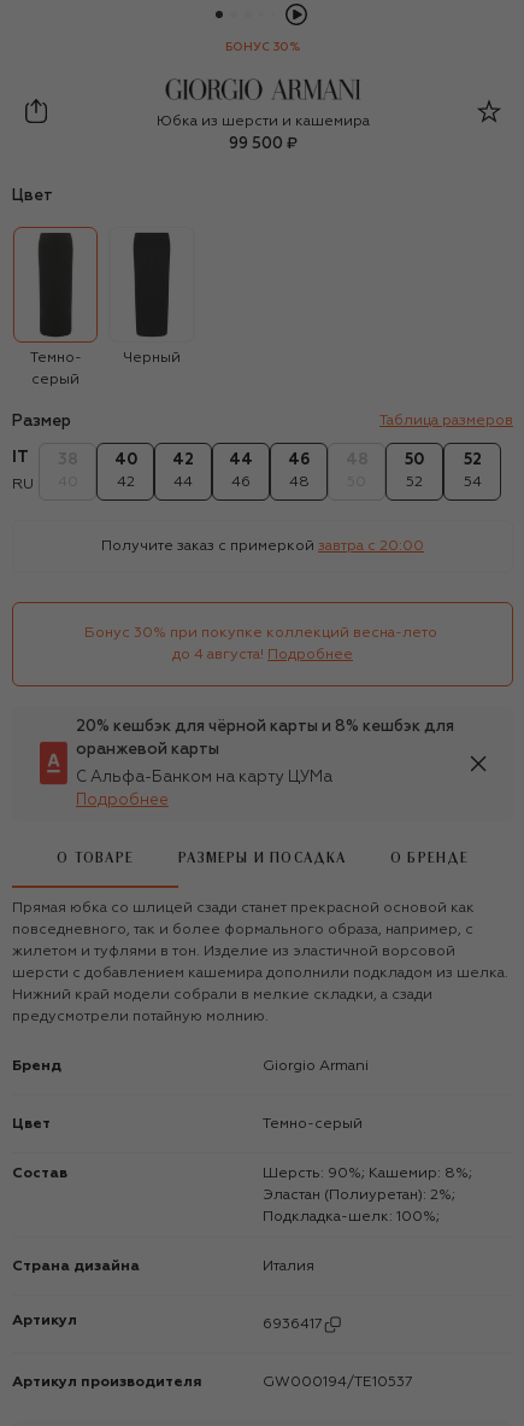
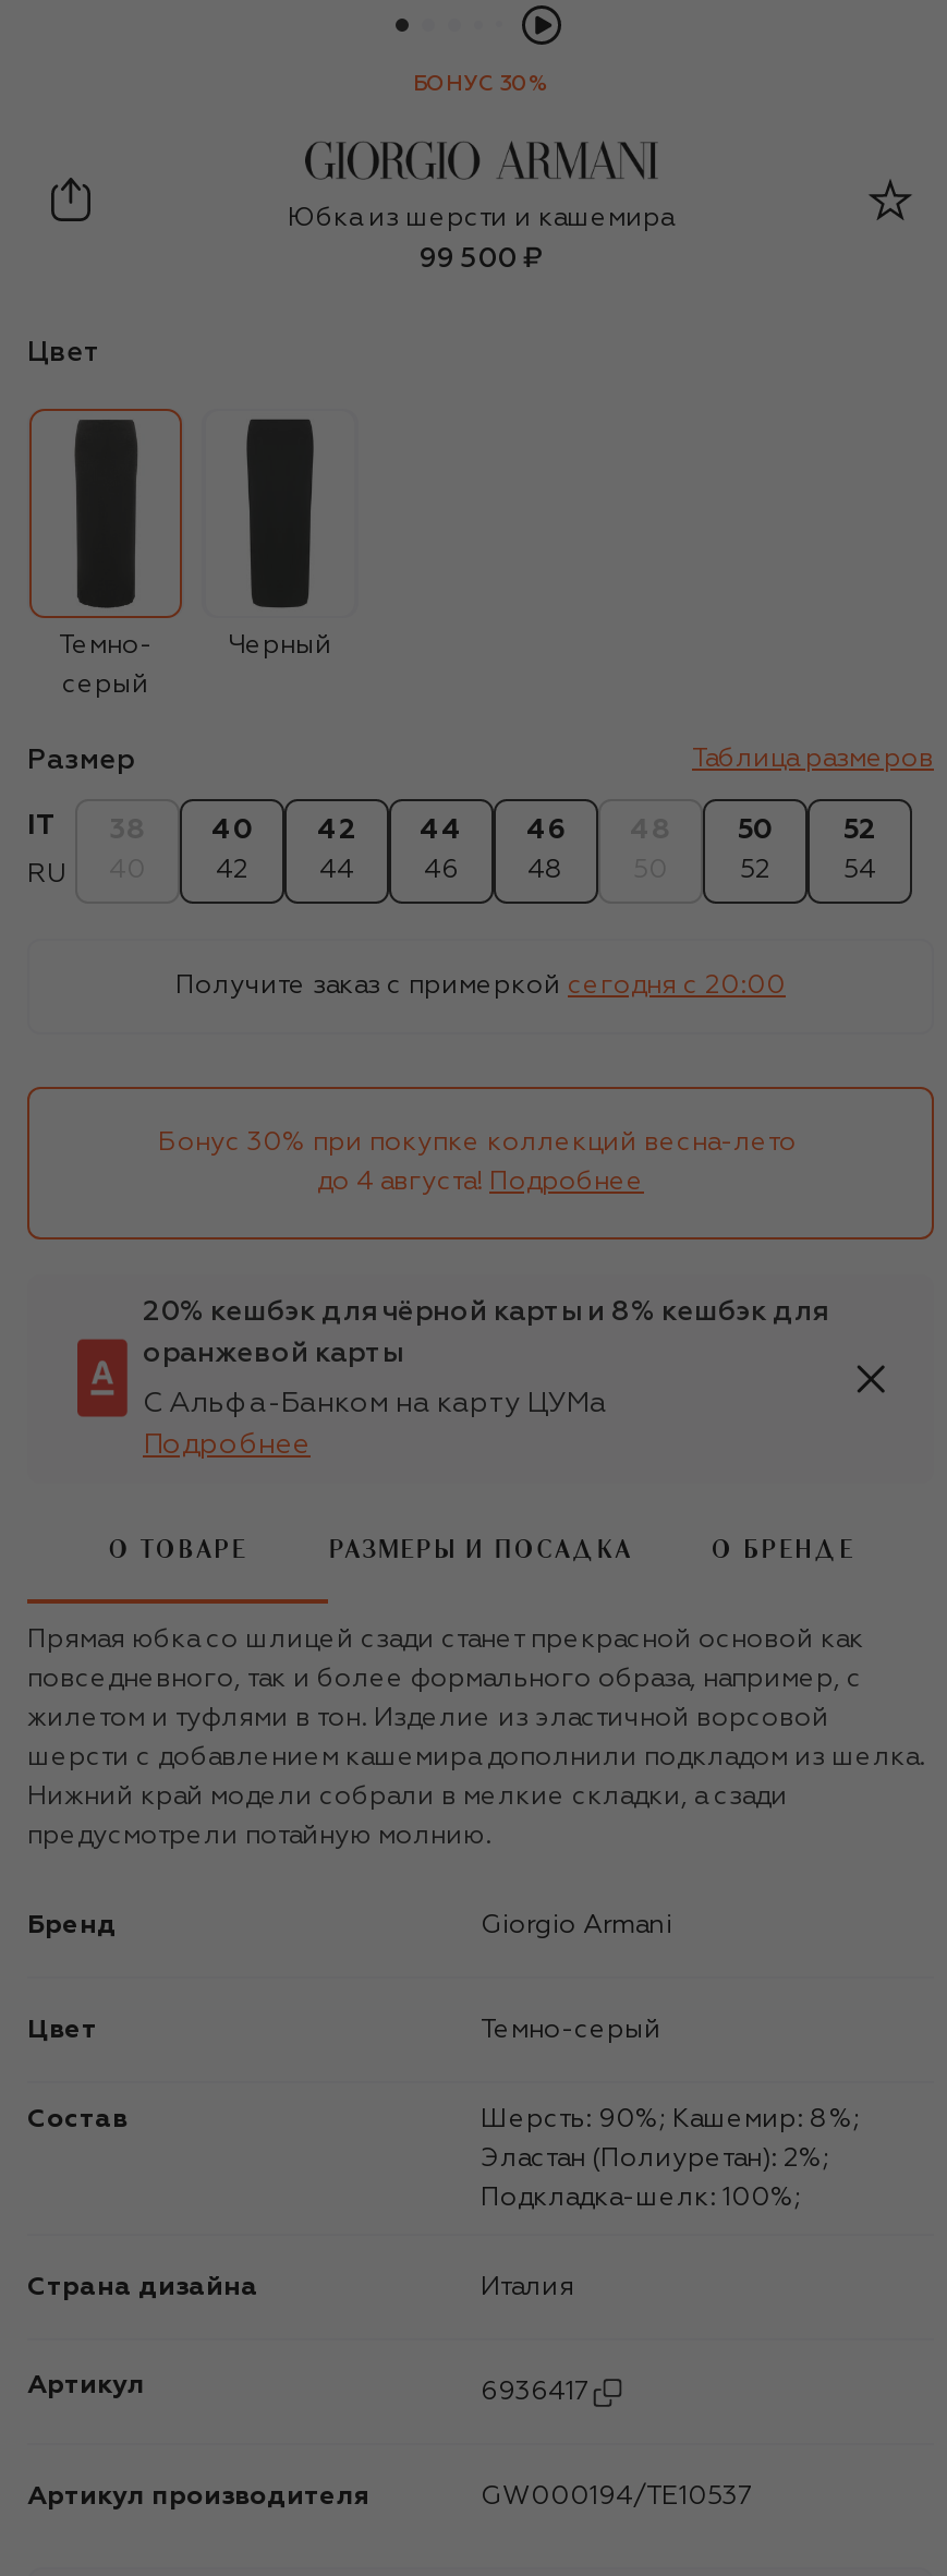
- Получите заказ с примеркой завтра c 20:00
+ Получите заказ с примеркой сегодня c 20:00
